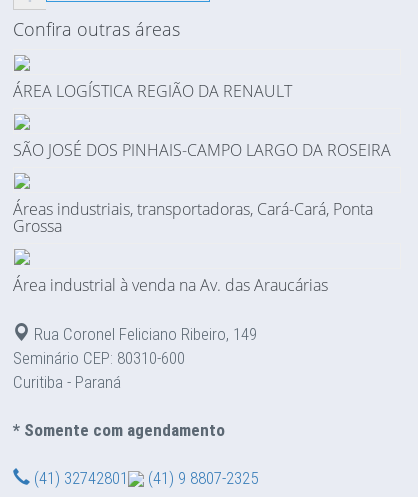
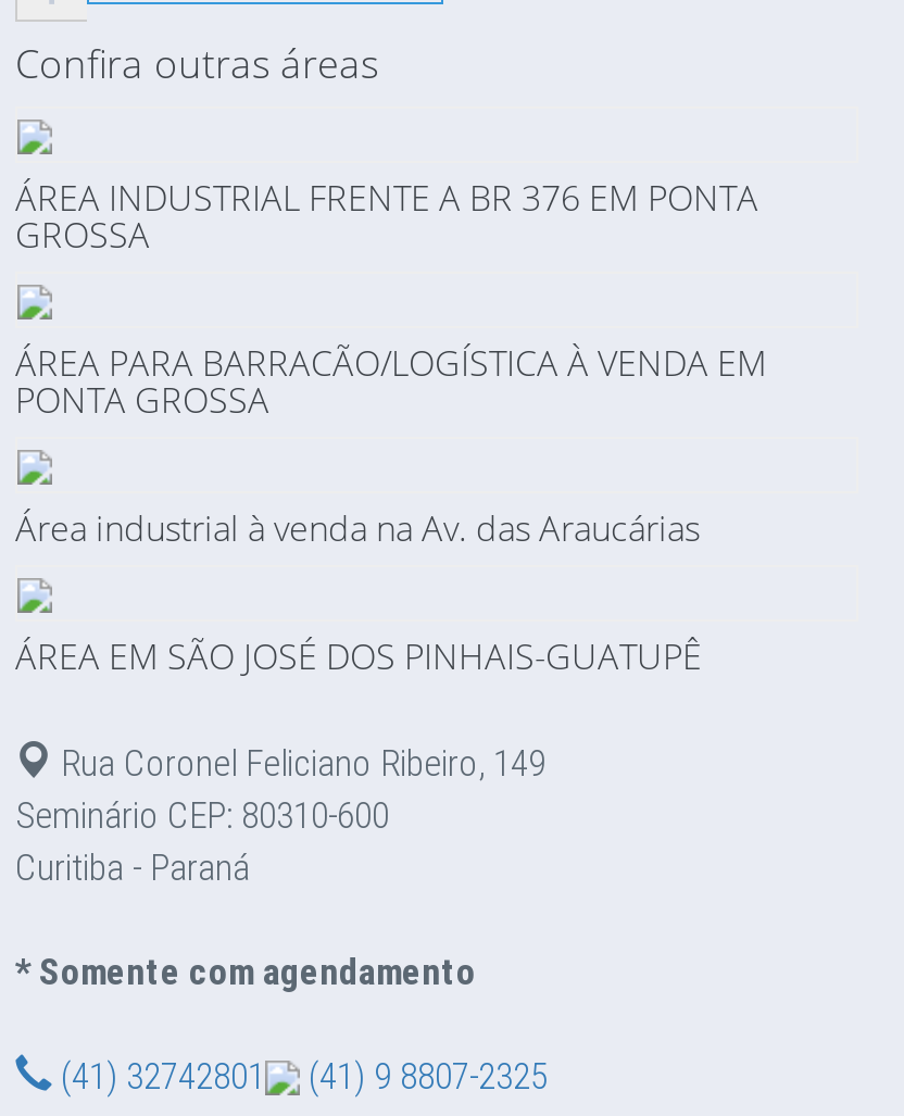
- ÁREA LOGÍSTICA REGIÃO DA RENAULT
- SÃO JOSÉ DOS PINHAIS-CAMPO LARGO DA ROSEIRA
- Áreas industriais, transportadoras, Cará-Cará, Ponta
- Grossa
+ ÁREA INDUSTRIAL FRENTE A BR 376 EM PONTA
+ GROSSA
+ ÁREA PARA BARRACÃO/LOGÍSTICA À VENDA EM
+ PONTA GROSSA

moved up: Área industrial à venda na Av. das Araucárias

+ ÁREA EM SÃO JOSÉ DOS PINHAIS-GUATUPÊ
